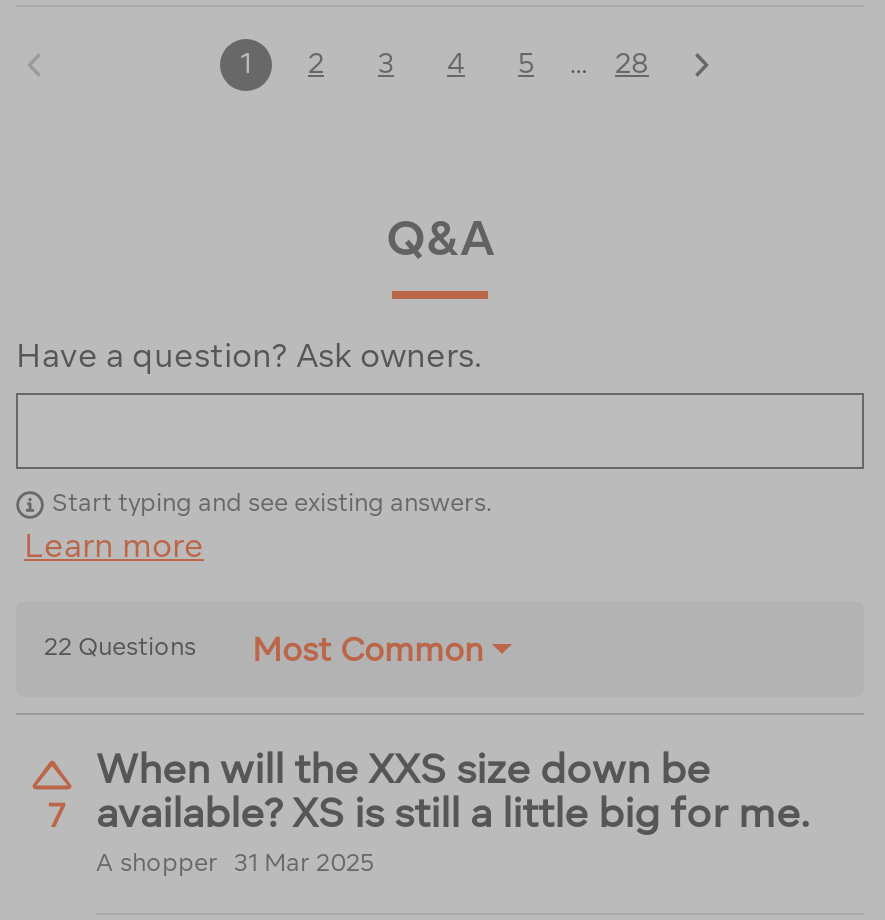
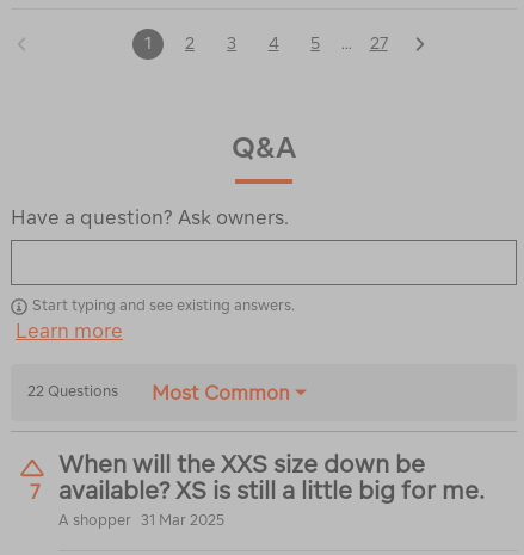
- 28
+ 27
